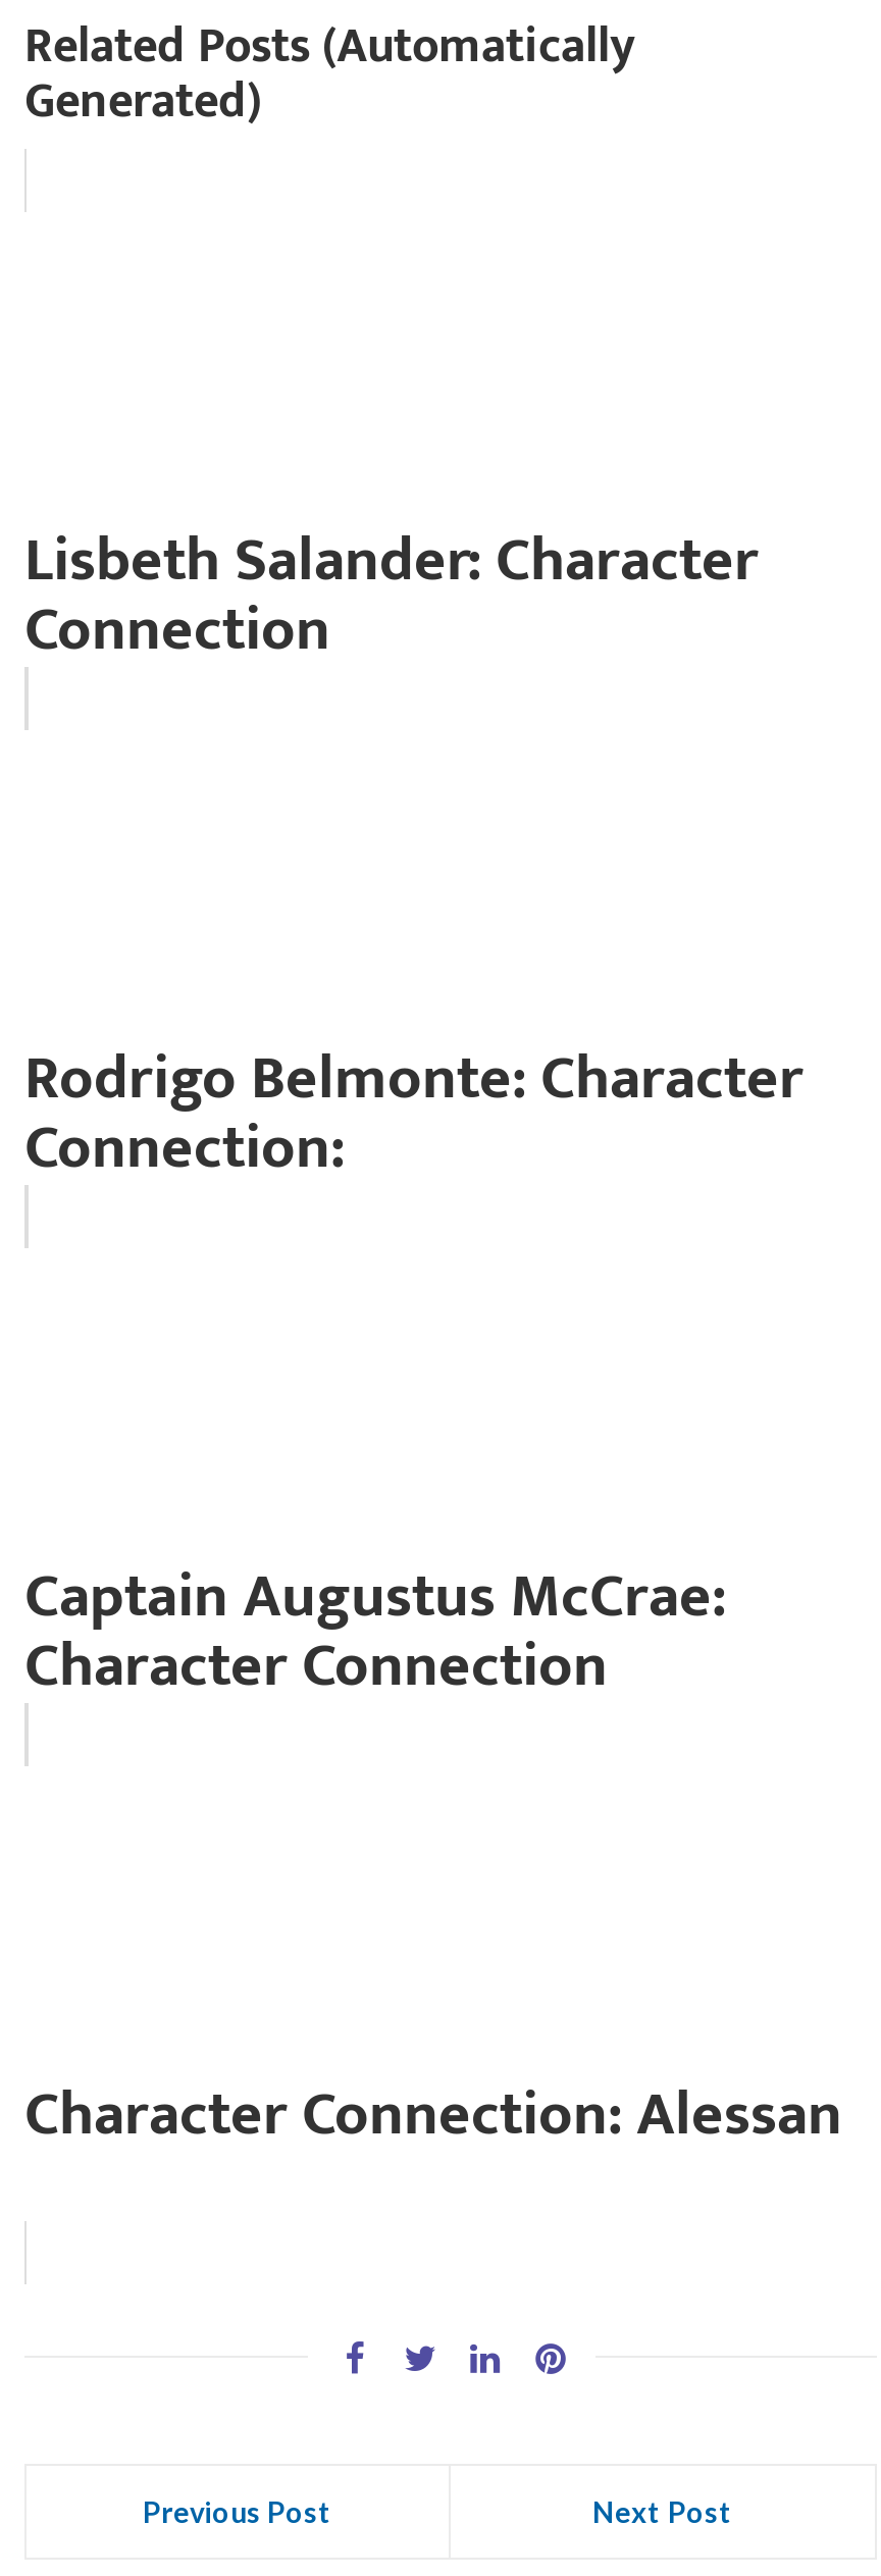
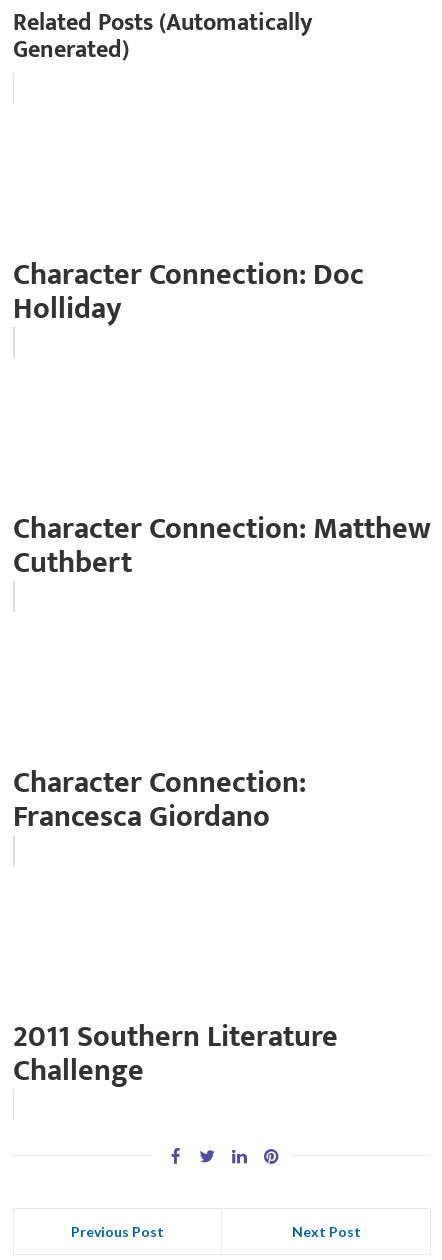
- Lisbeth Salander: Character
- Connection
+ Character Connection: Doc
+ Holliday

- Rodrigo Belmonte: Character
- Connection:
+ Character Connection: Matthew
+ Cuthbert

- Captain Augustus McCrae:
- Character Connection
+ Character Connection:
+ Francesca Giordano

- Character Connection: Alessan
+ 2011 Southern Literature
+ Challenge
